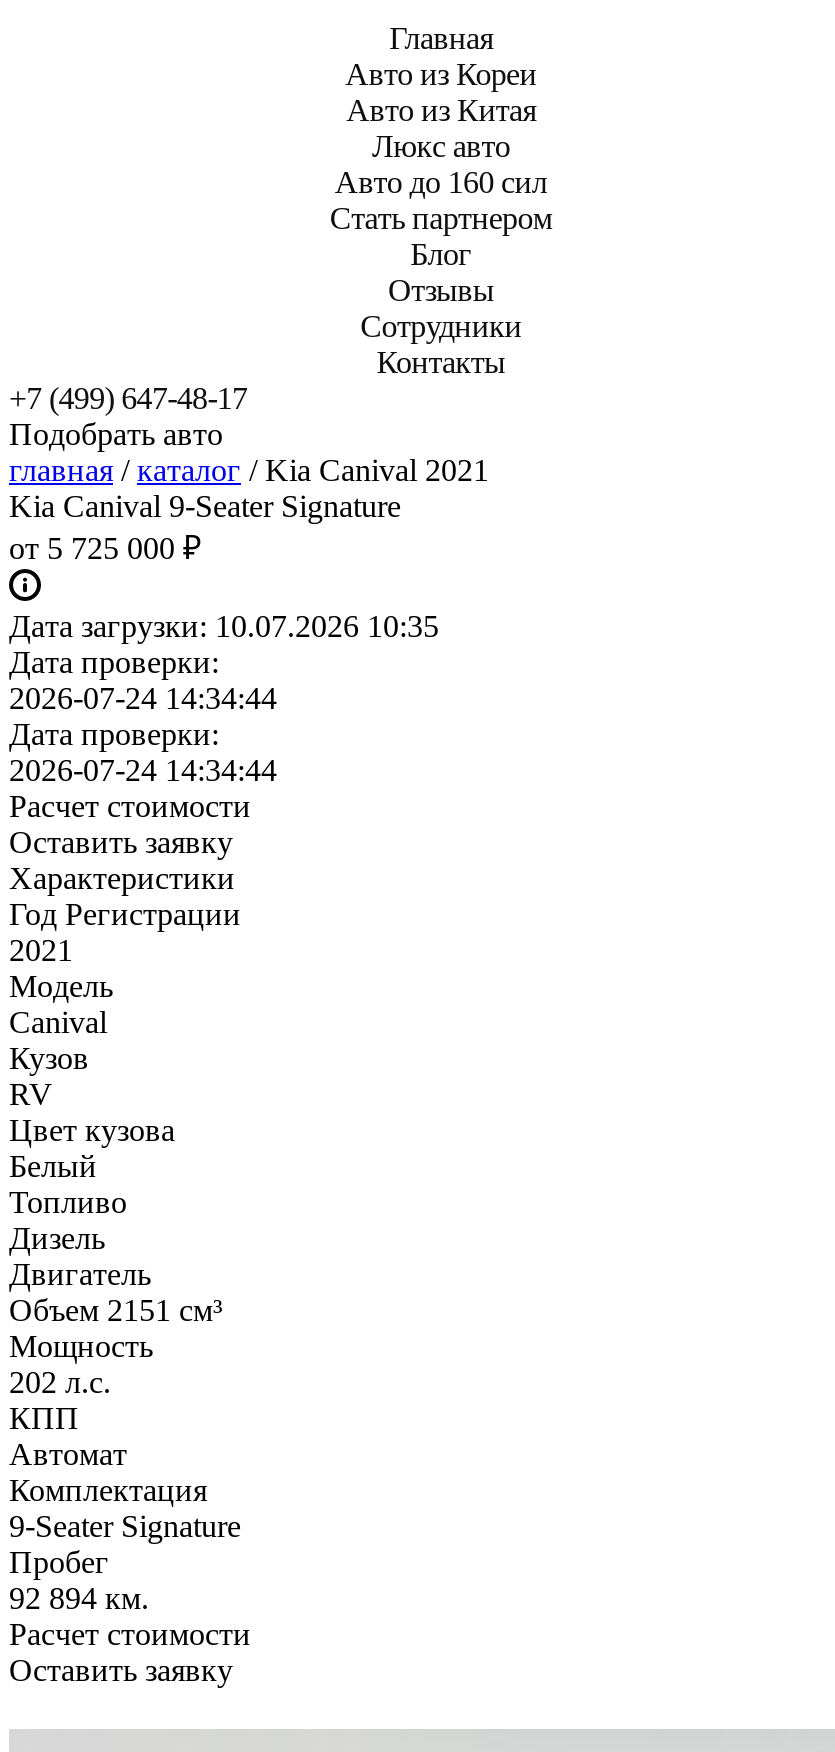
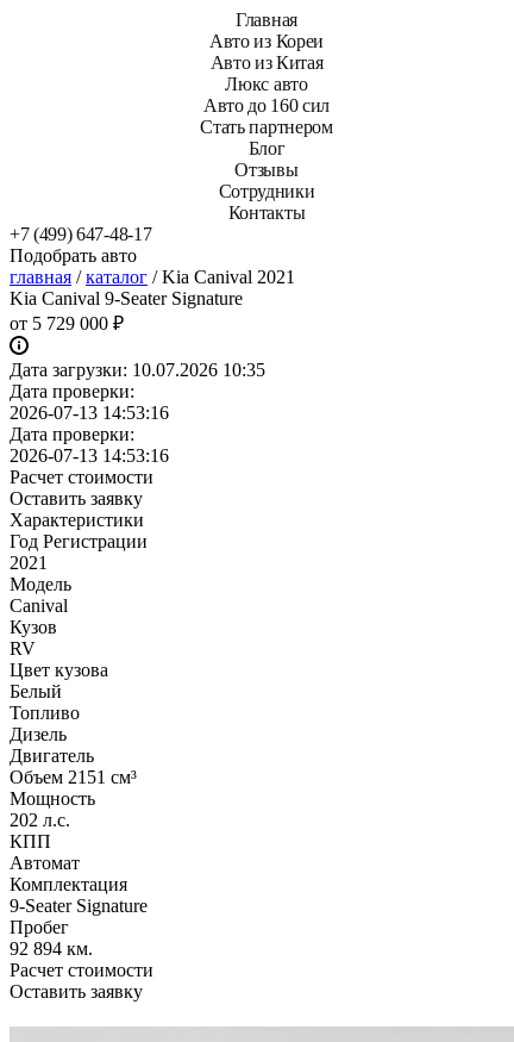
- от 5 725 000 ₽
+ от 5 729 000 ₽

- 2026-07-24 14:34:44
+ 2026-07-13 14:53:16

- 2026-07-24 14:34:44
+ 2026-07-13 14:53:16
